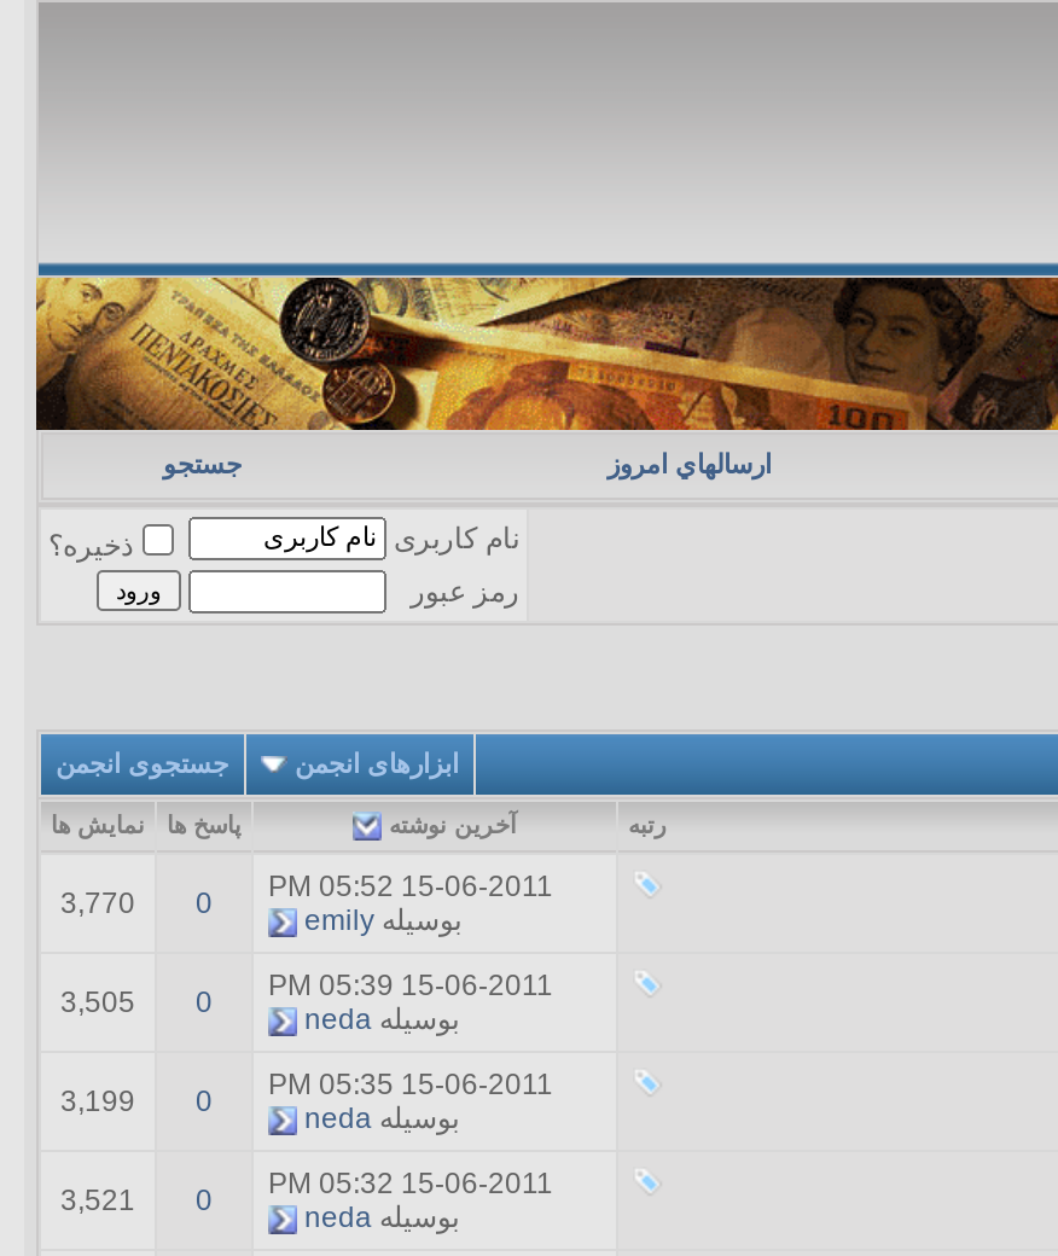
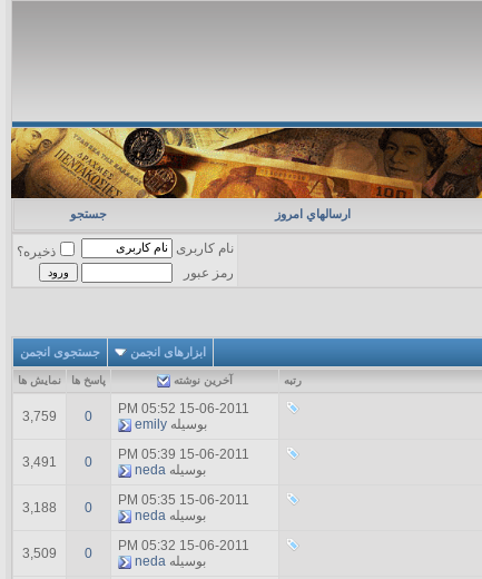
- 3,770 0
+ 3,759 0

- 3,505 0
+ 3,491 0

- 3,199 0
+ 3,188 0

- 3,521 0
+ 3,509 0
